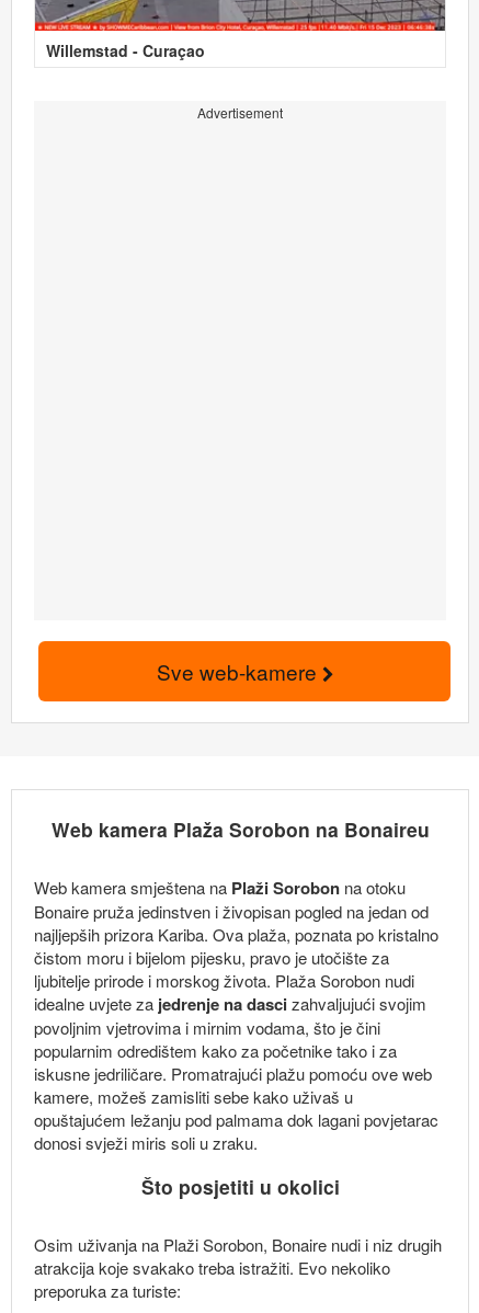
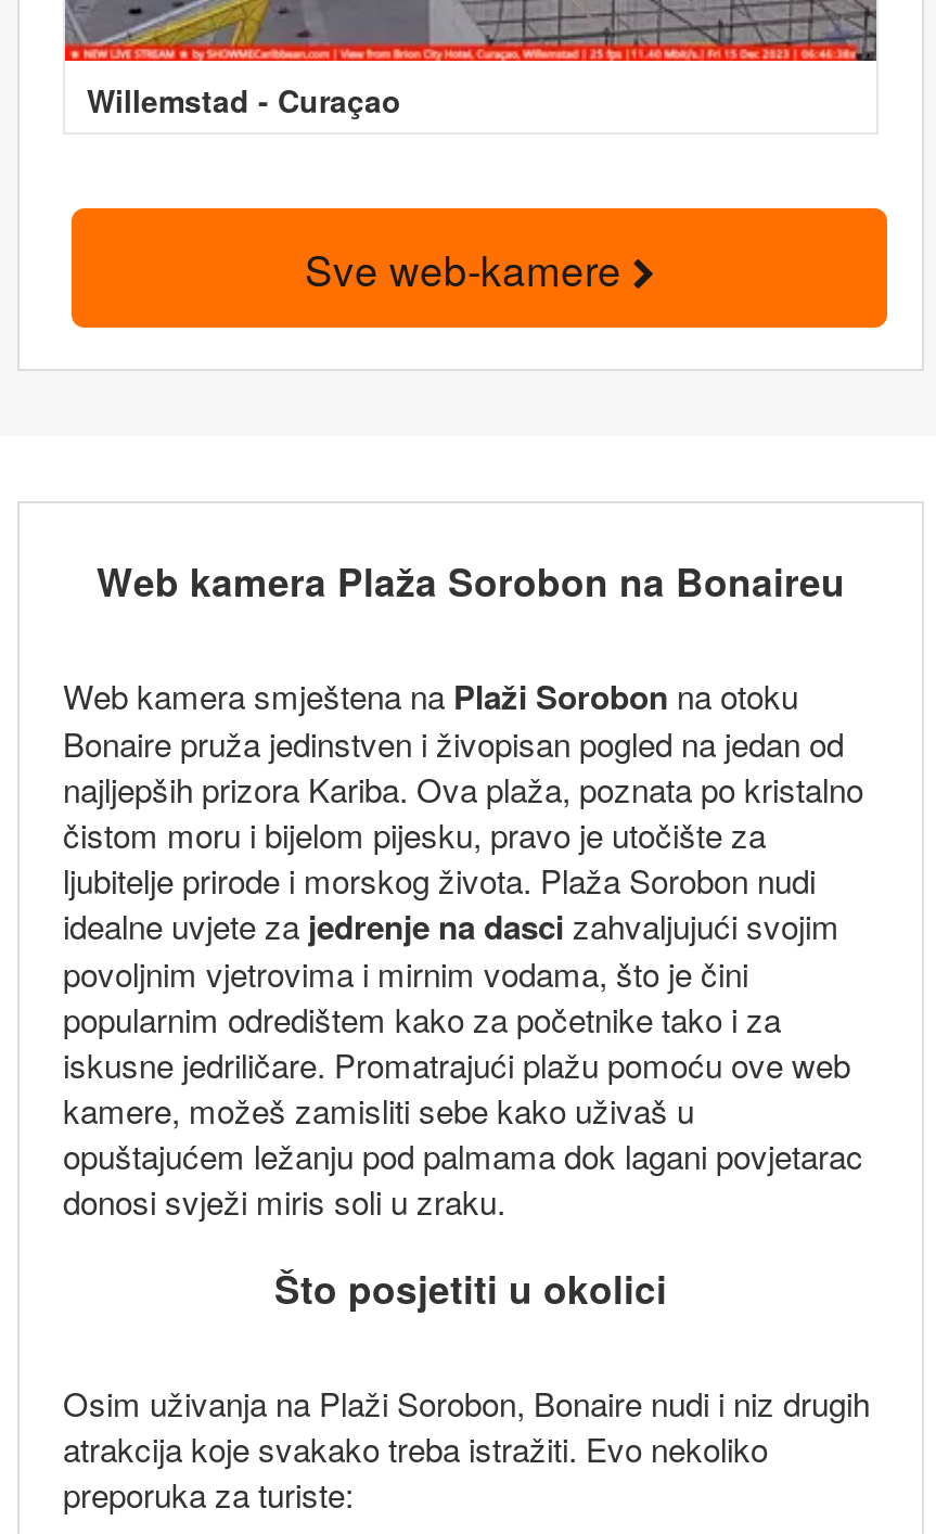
- Advertisement
